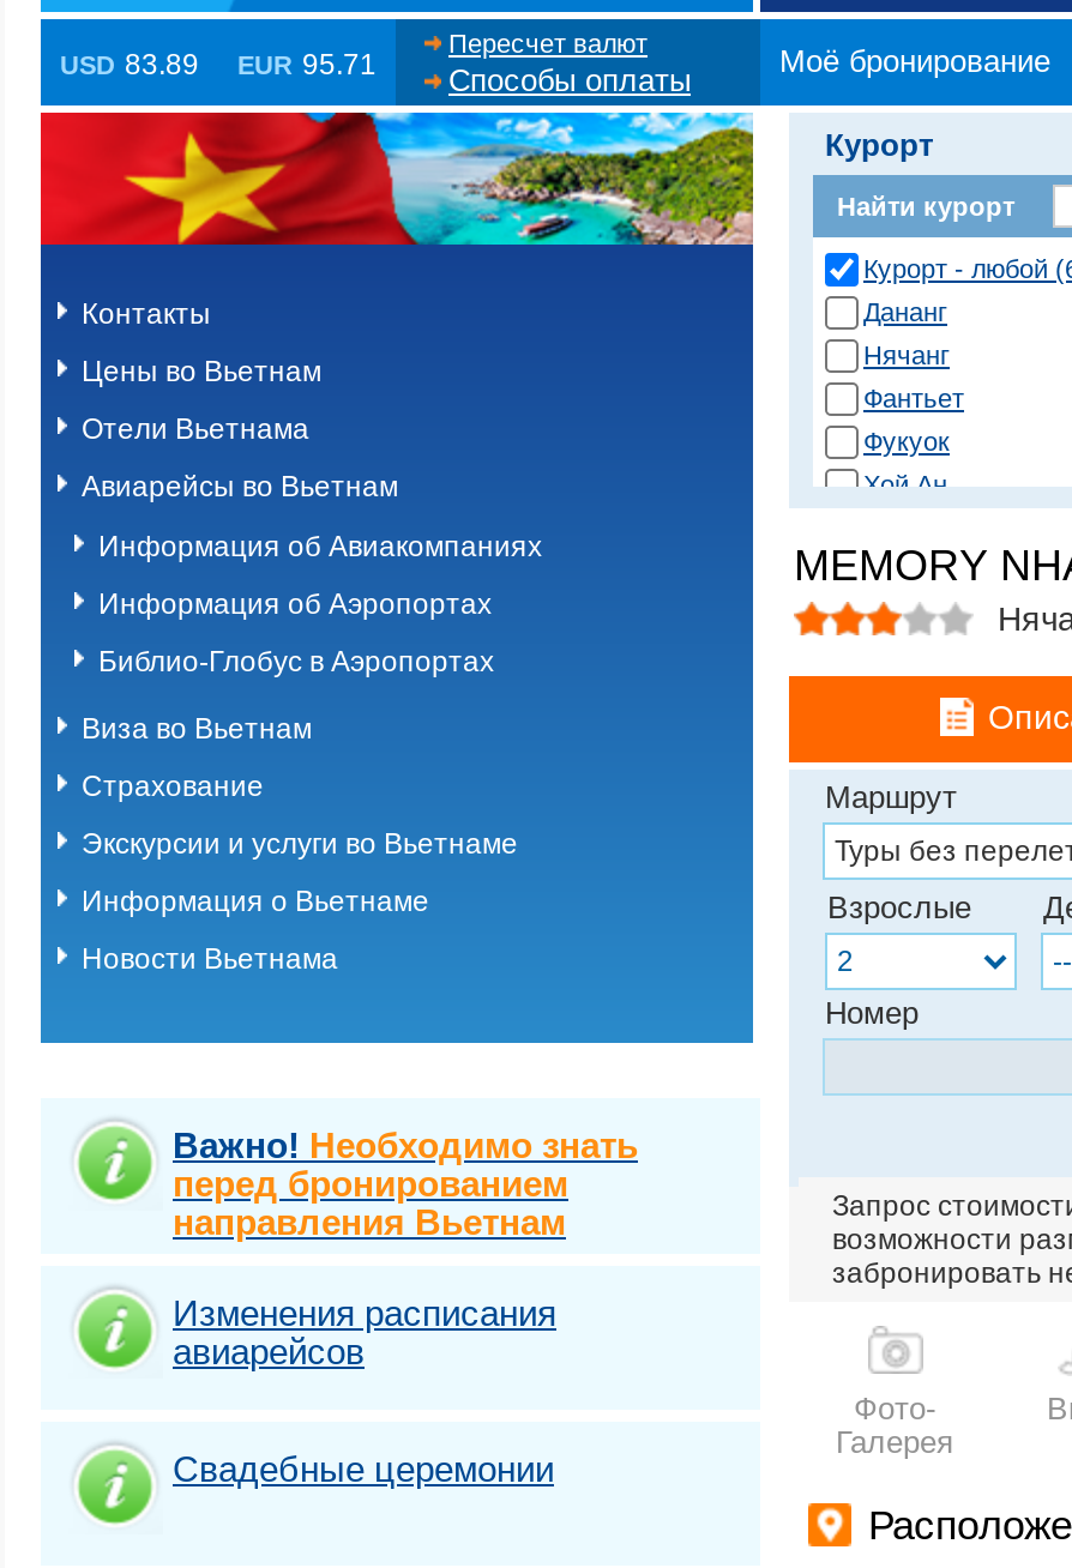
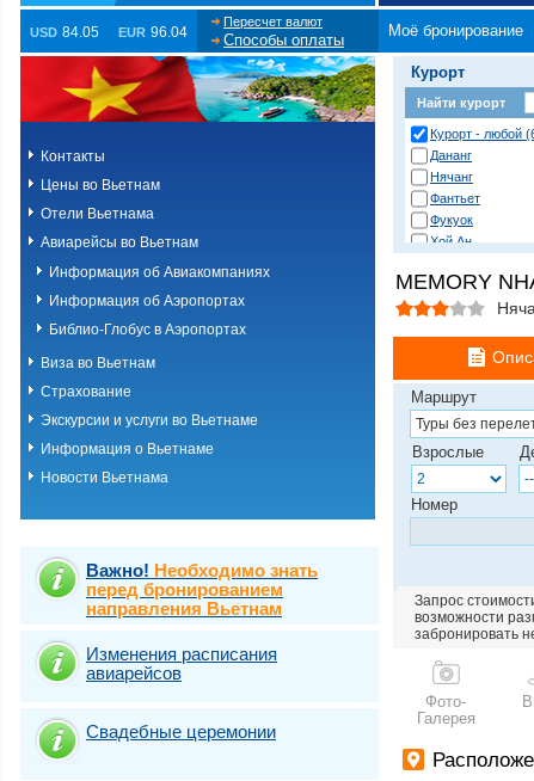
- USD 83.89
+ USD 84.05

- EUR 95.71
+ EUR 96.04
